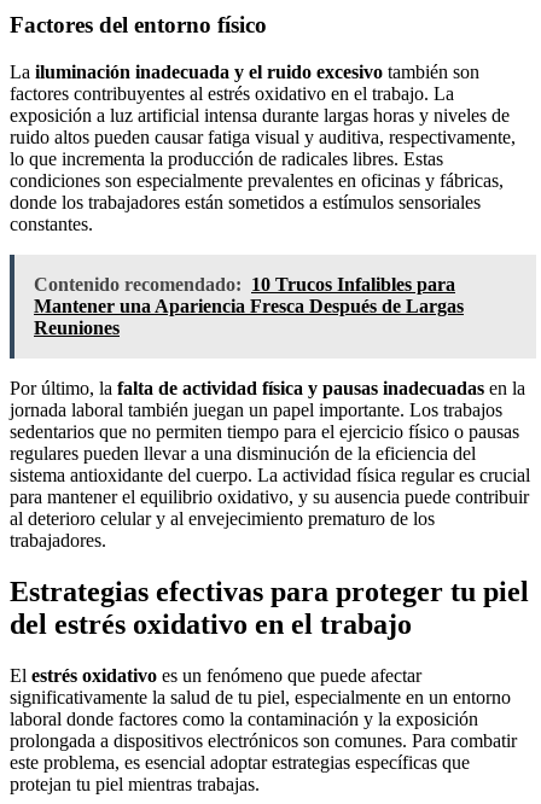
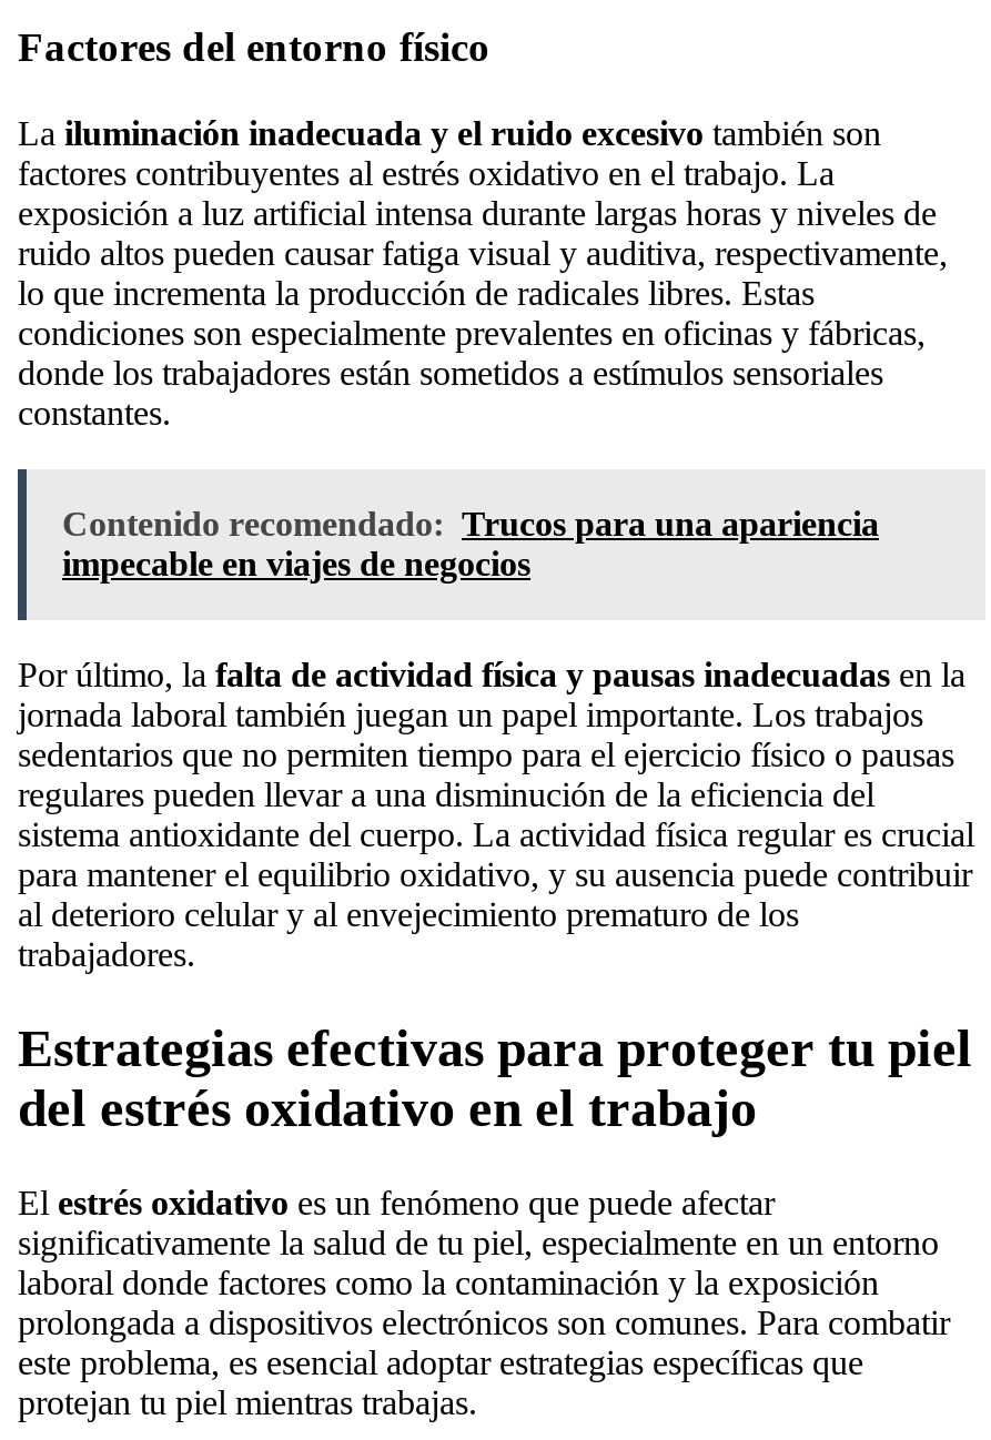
- Contenido recomendado: 10 Trucos Infalibles para
- Mantener una Apariencia Fresca Después de Largas
- Reuniones
+ Contenido recomendado: Trucos para una apariencia
+ impecable en viajes de negocios
